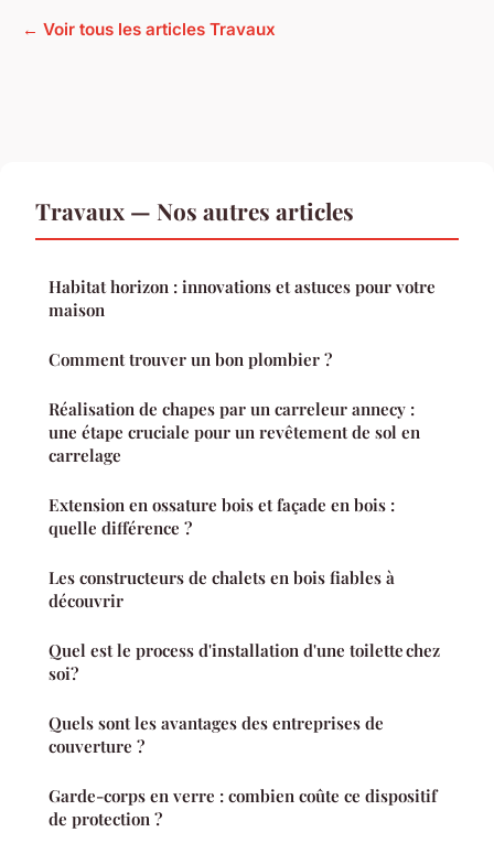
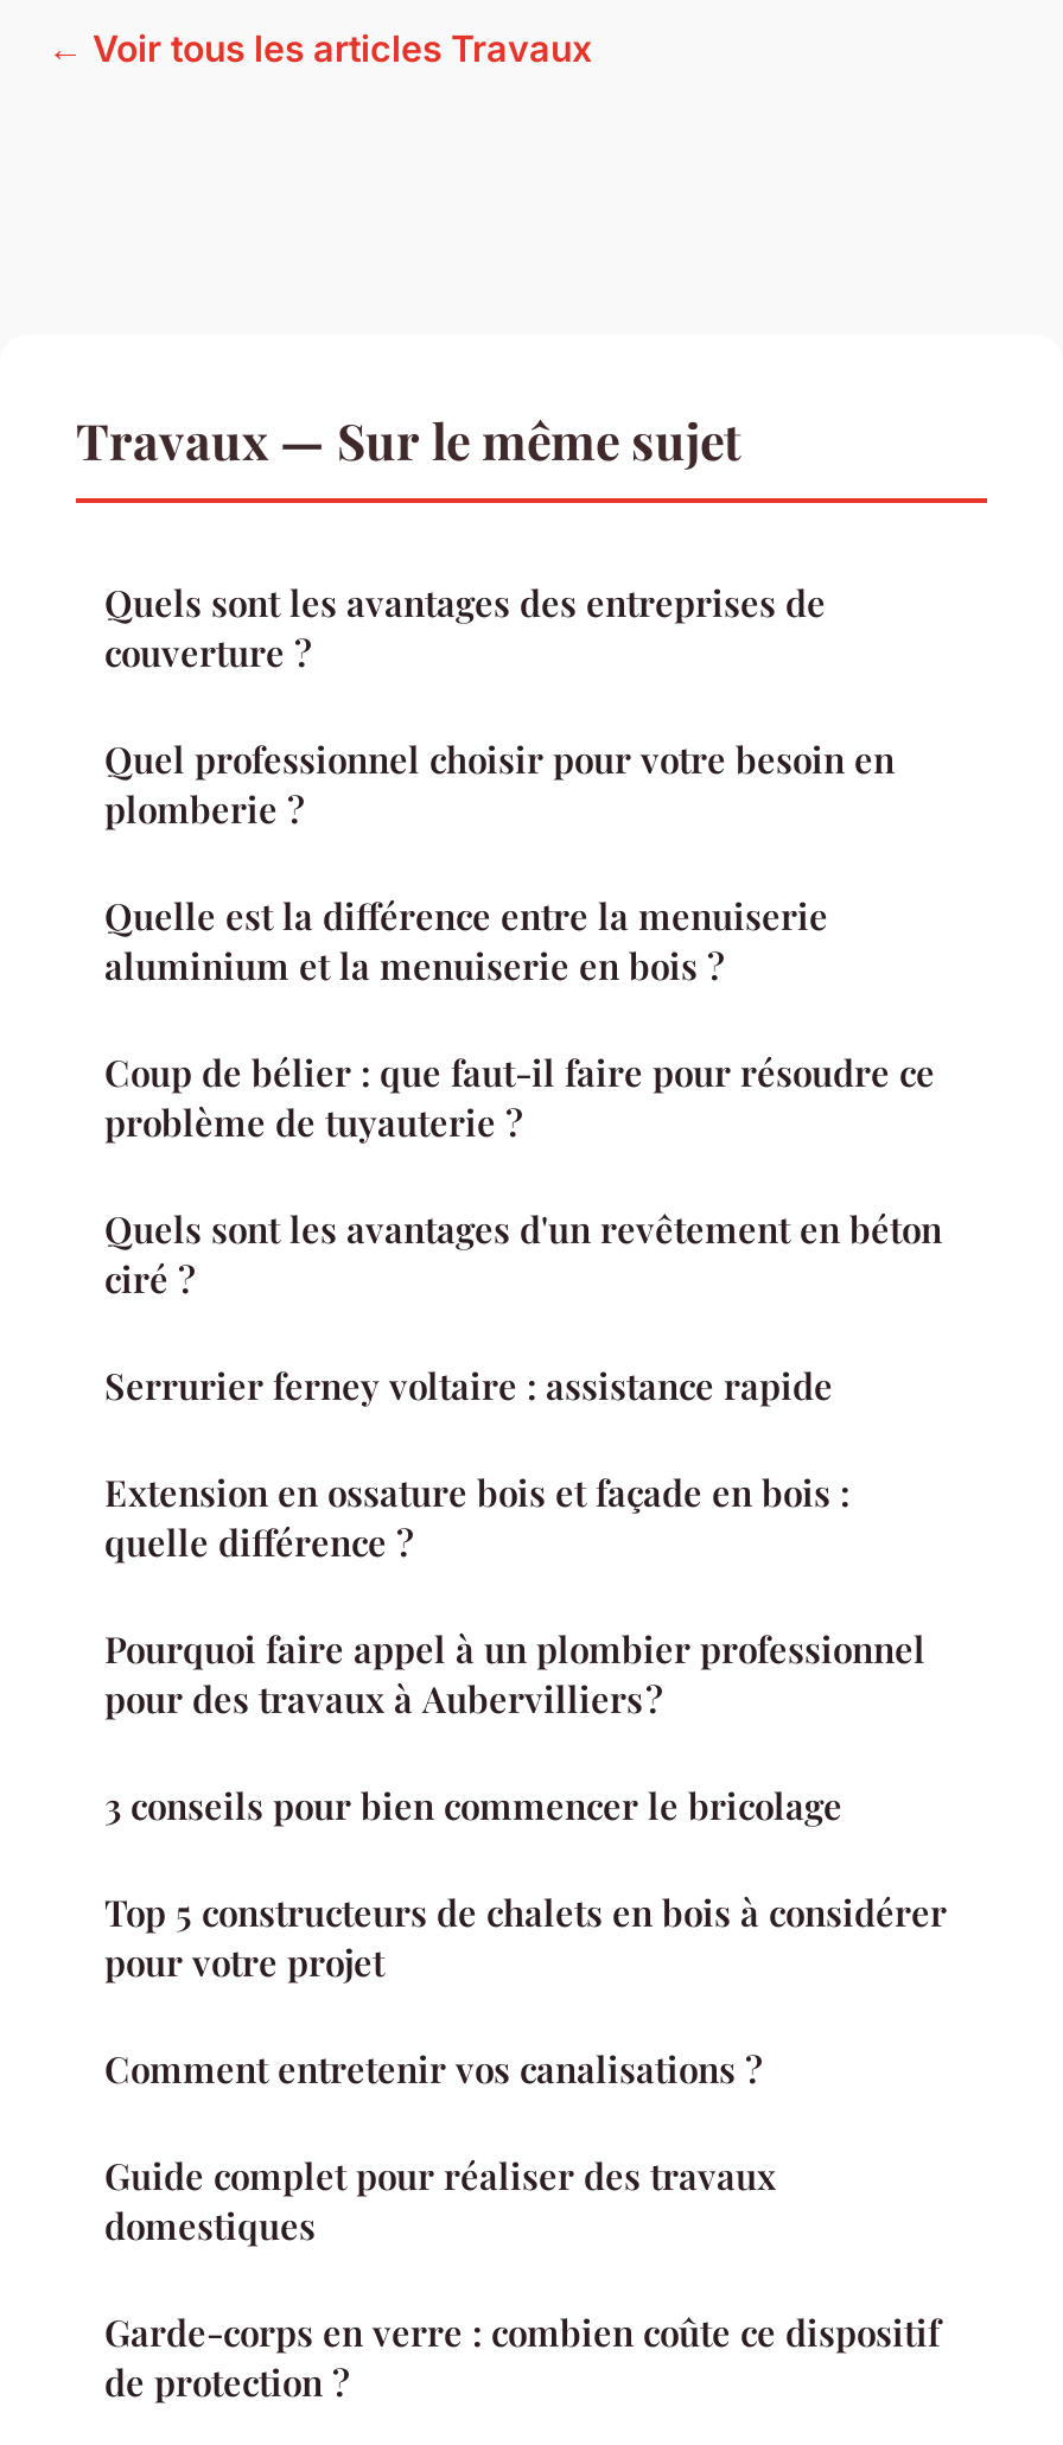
- Travaux — Nos autres articles
- Habitat horizon : innovations et astuces pour votre
- maison
- Comment trouver un bon plombier ?
- Réalisation de chapes par un carreleur annecy :
- une étape cruciale pour un revêtement de sol en
- carrelage
+ Travaux — Sur le même sujet
+ Quel professionnel choisir pour votre besoin en
+ plomberie ?
+ Quelle est la différence entre la menuiserie
+ aluminium et la menuiserie en bois ?
+ Coup de bélier : que faut-il faire pour résoudre ce
+ problème de tuyauterie ?
+ Quels sont les avantages d'un revêtement en béton
+ ciré ?
+ Serrurier ferney voltaire : assistance rapide

- Les constructeurs de chalets en bois fiables à
- découvrir
- Quel est le process d'installation d'une toilette chez
- soi?
+ Pourquoi faire appel à un plombier professionnel
+ pour des travaux à Aubervilliers ?
+ 3 conseils pour bien commencer le bricolage
+ Top 5 constructeurs de chalets en bois à considérer
+ pour votre projet
+ Comment entretenir vos canalisations ?
+ Guide complet pour réaliser des travaux
+ domestiques

moved up: Quels sont les avantages des entreprises de | couverture ?
